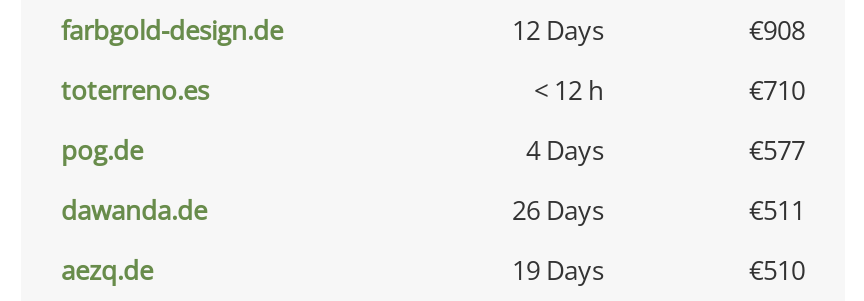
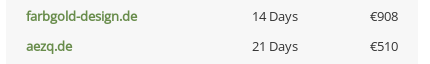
- 12 Days
+ 14 Days

- toterreno.es
- < 12 h
- €710
- pog.de
- 4 Days
- €577
- dawanda.de
- 26 Days
- €511

- 19 Days
+ 21 Days
